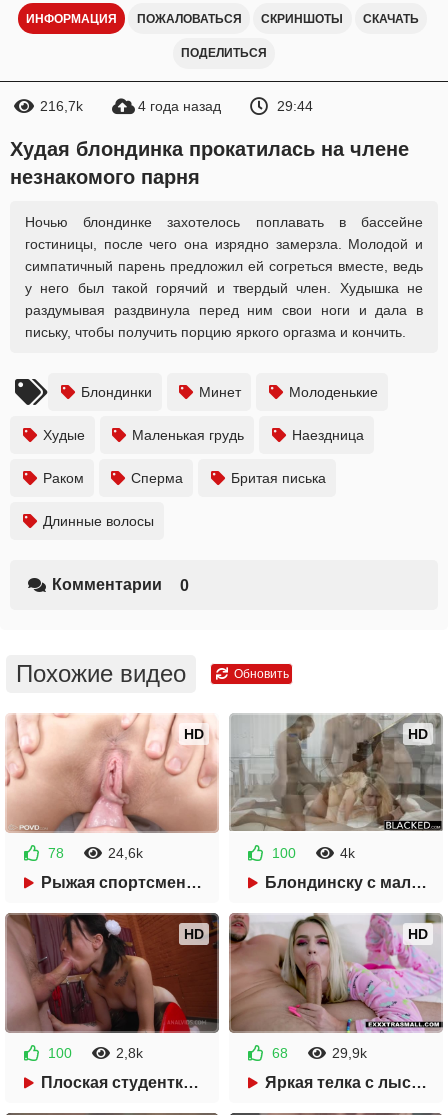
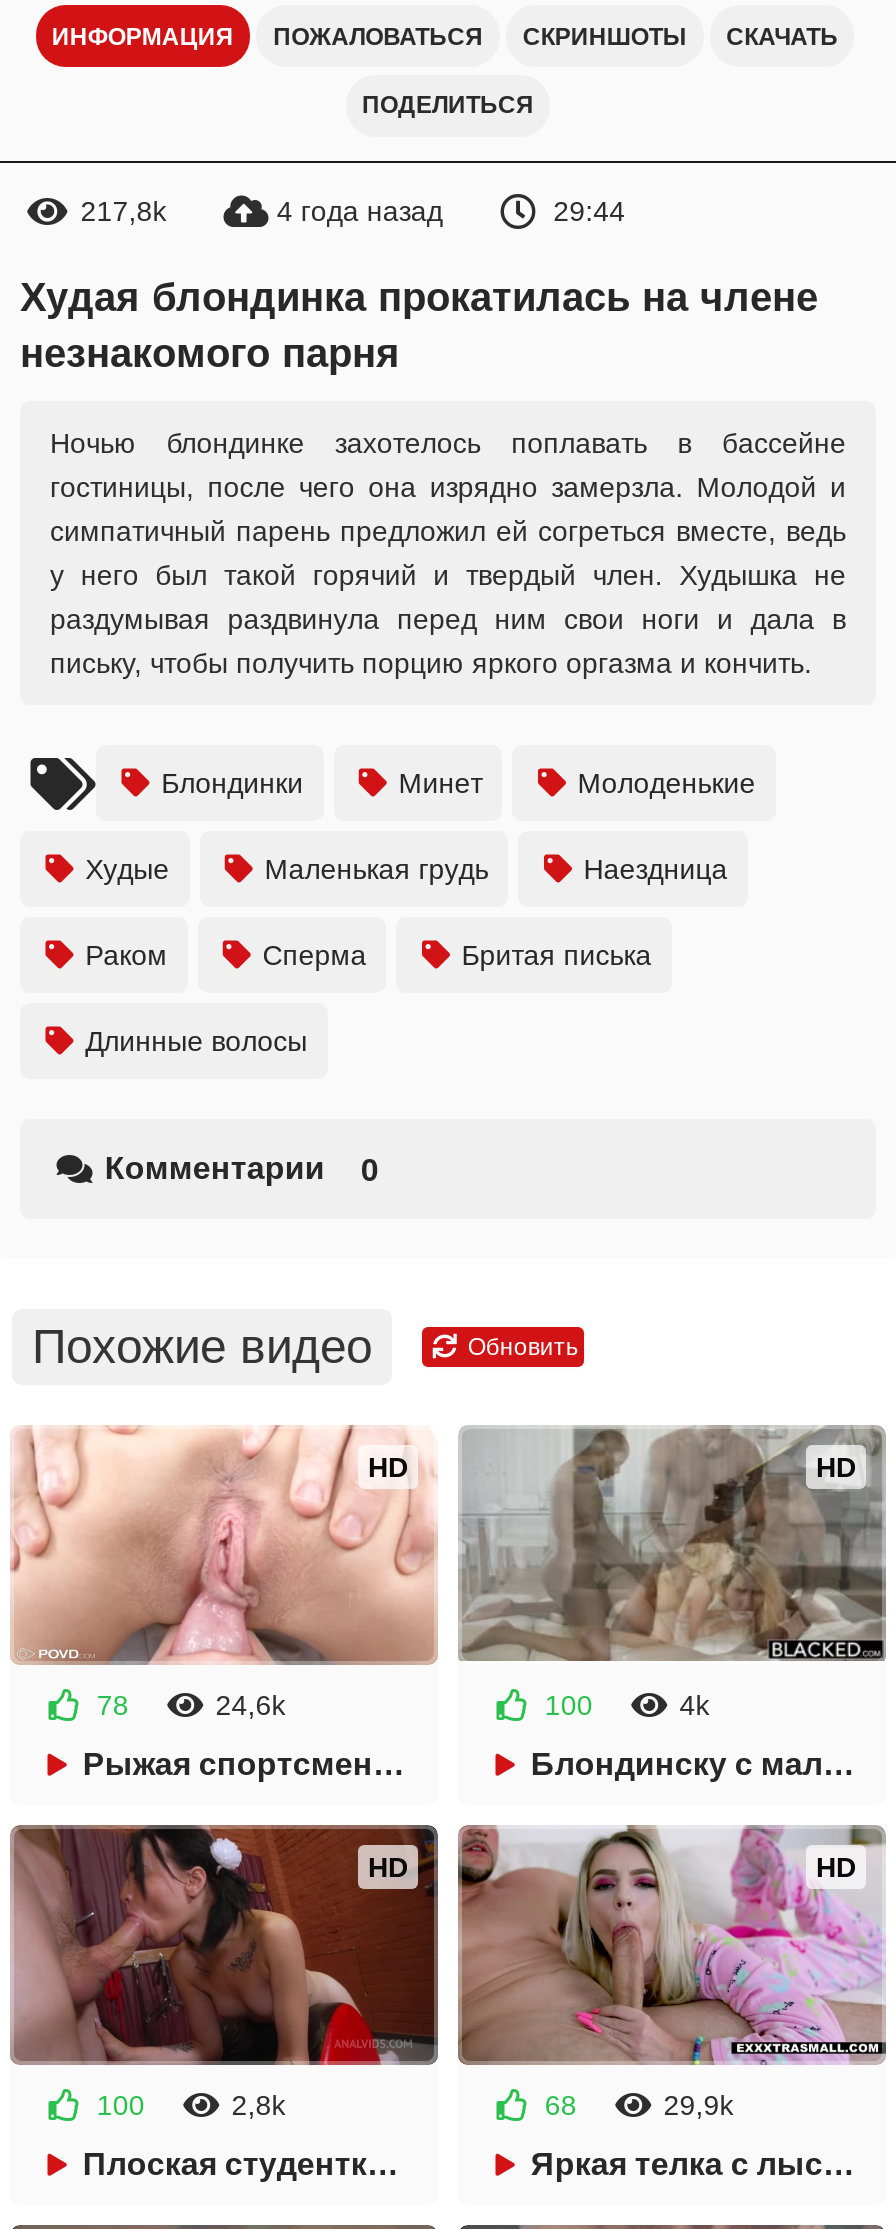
- 216,7k
+ 217,8k
